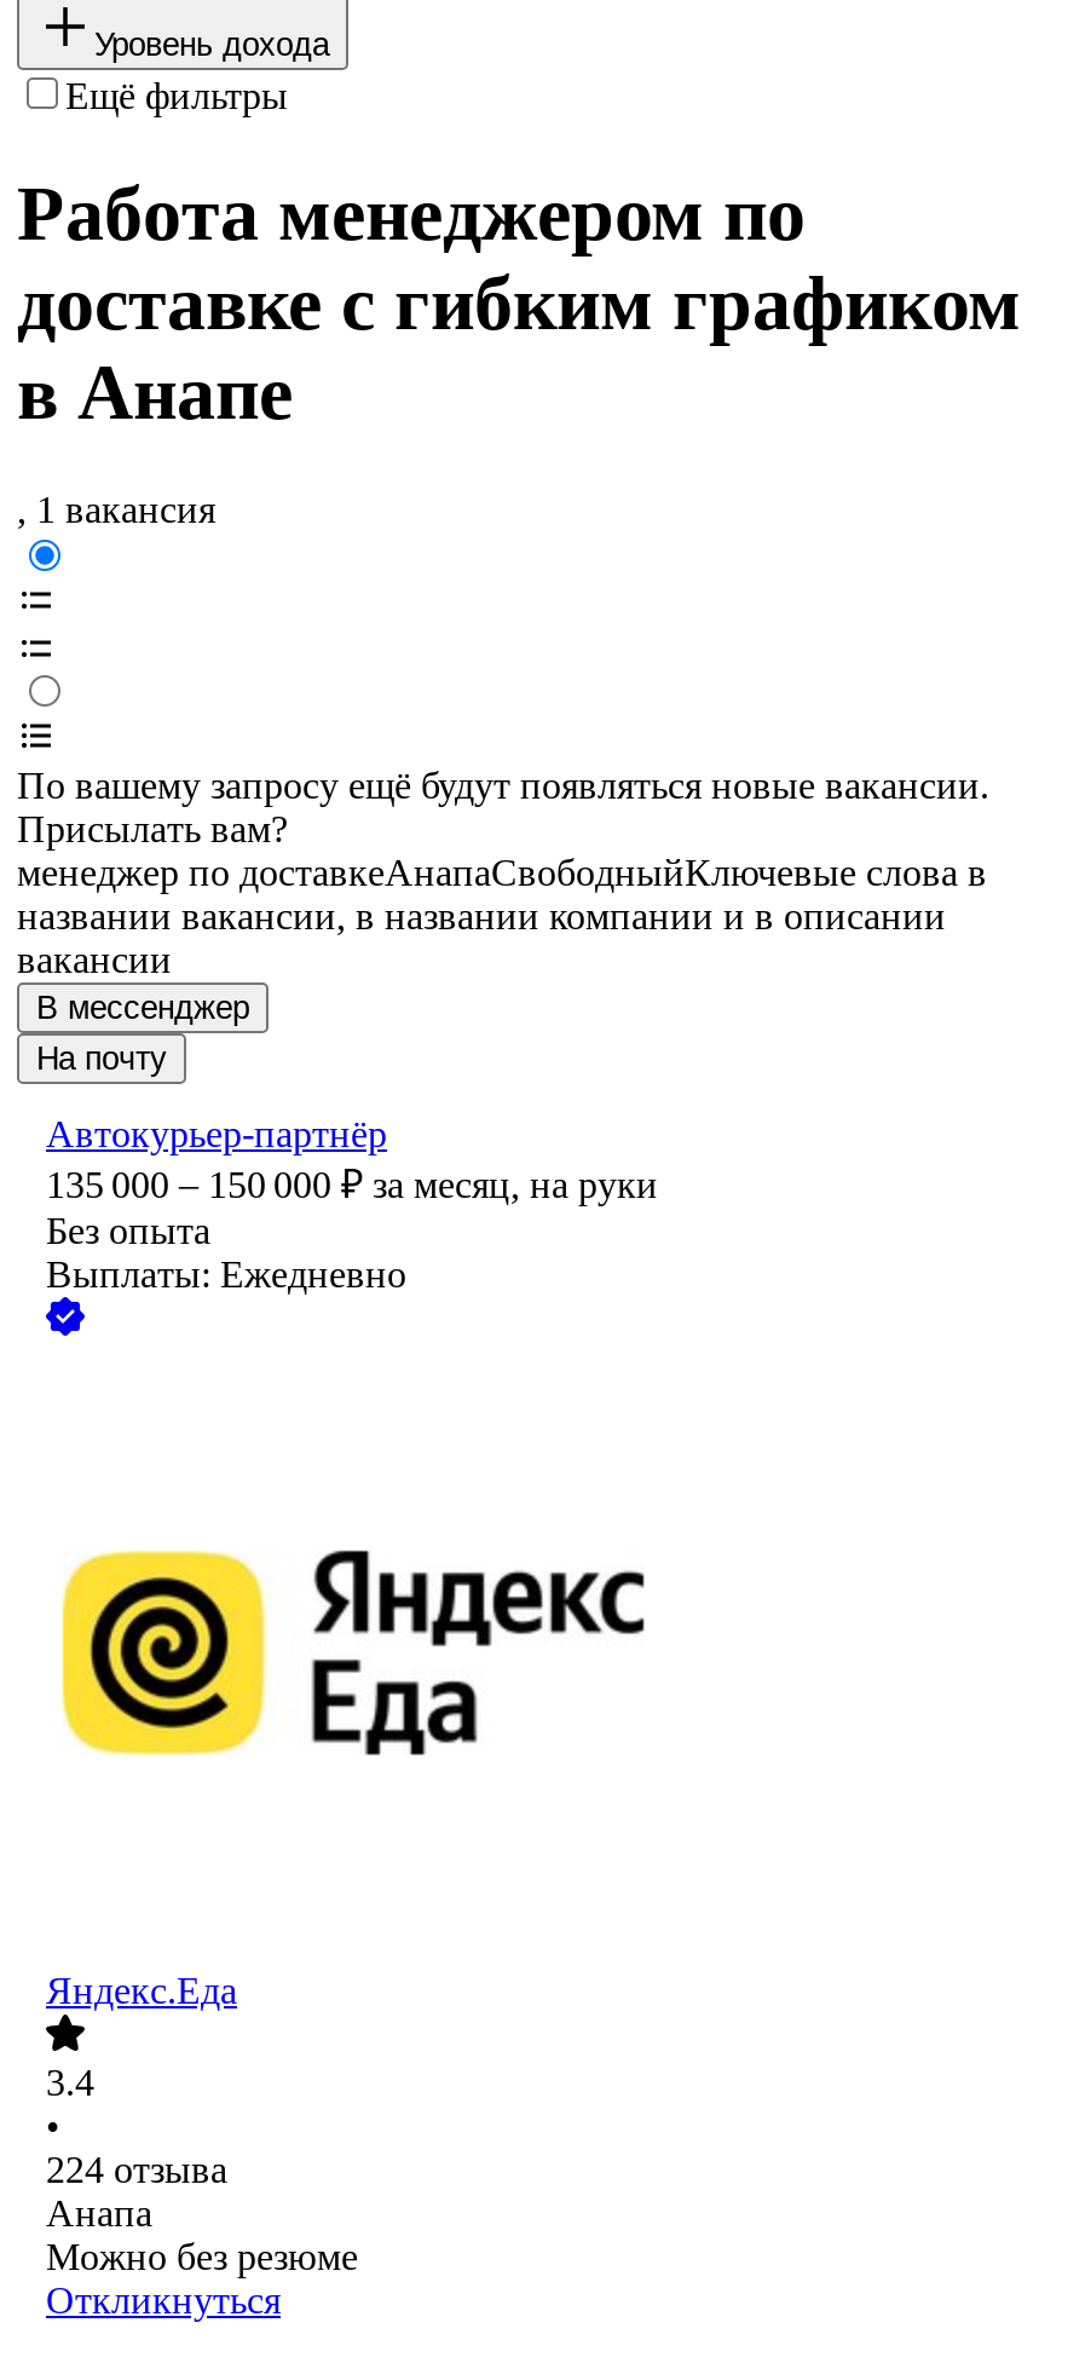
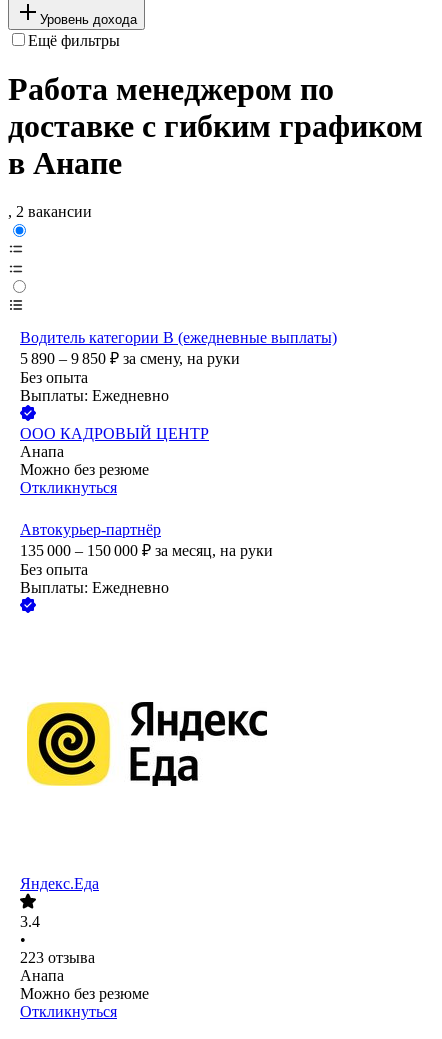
- , 1 вакансия
+ , 2 вакансии

- По вашему запросу ещё будут появляться новые вакансии.
- Присылать вам?
- менеджер по доставкеАнапаСвободныйКлючевые слова в
- названии вакансии, в названии компании и в описании
- вакансии
- В мессенджер
- На почту
+ Водитель категории B (ежедневные выплаты)
+ 5 890 – 9 850 ₽ за смену, на руки
+ Без опыта
+ Выплаты: Ежедневно
+ ООО КАДРОВЫЙ ЦЕНТР
+ Анапа
+ Можно без резюме
+ Откликнуться

- 224 отзыва
+ 223 отзыва
